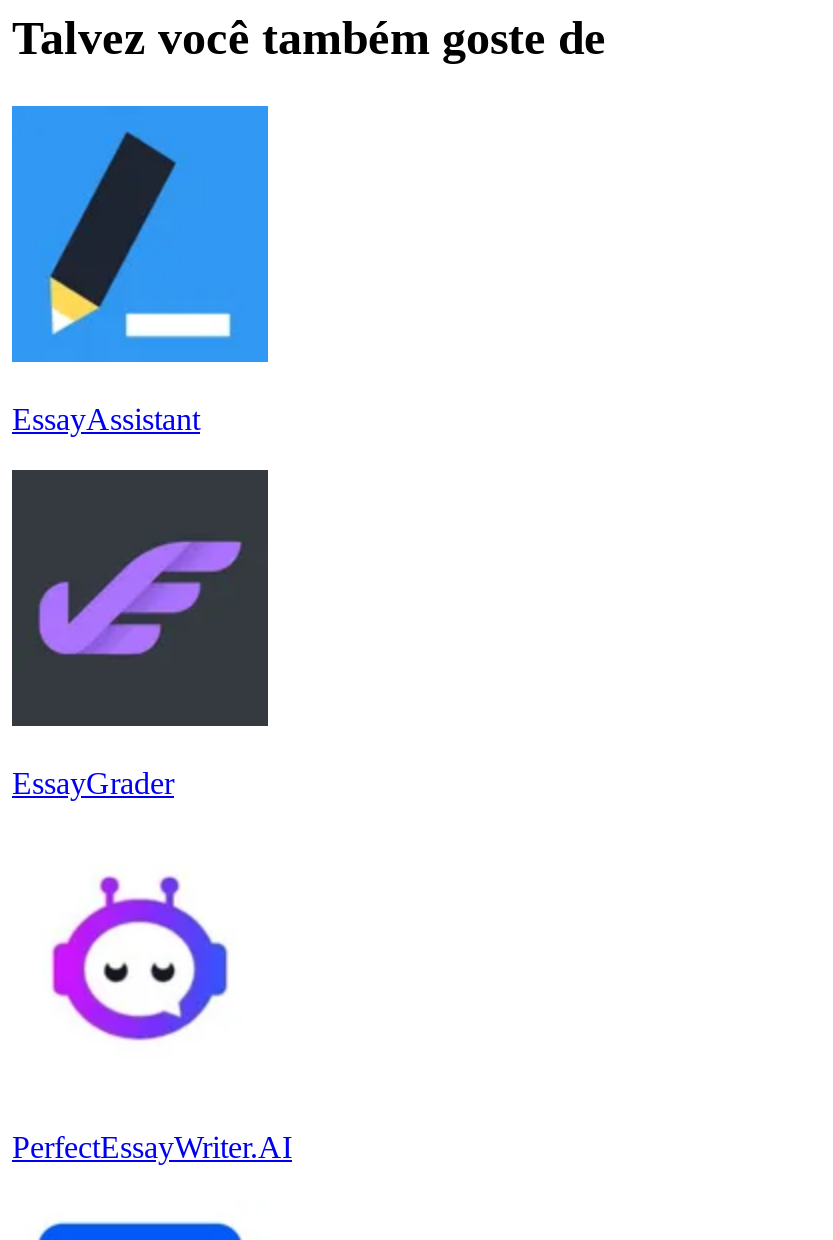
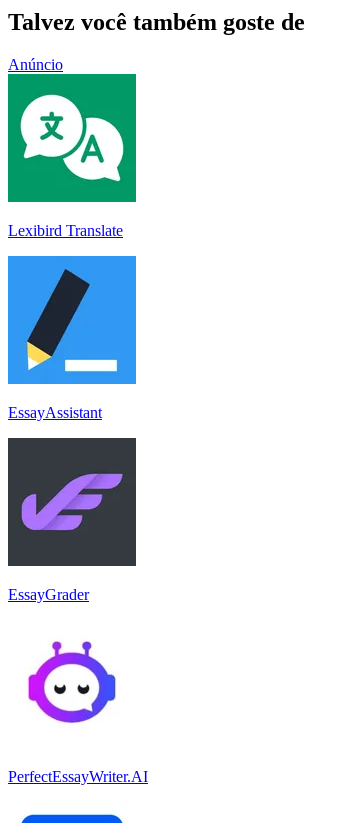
+ [image]
+ Lexibird Translate

+ Anúncio
